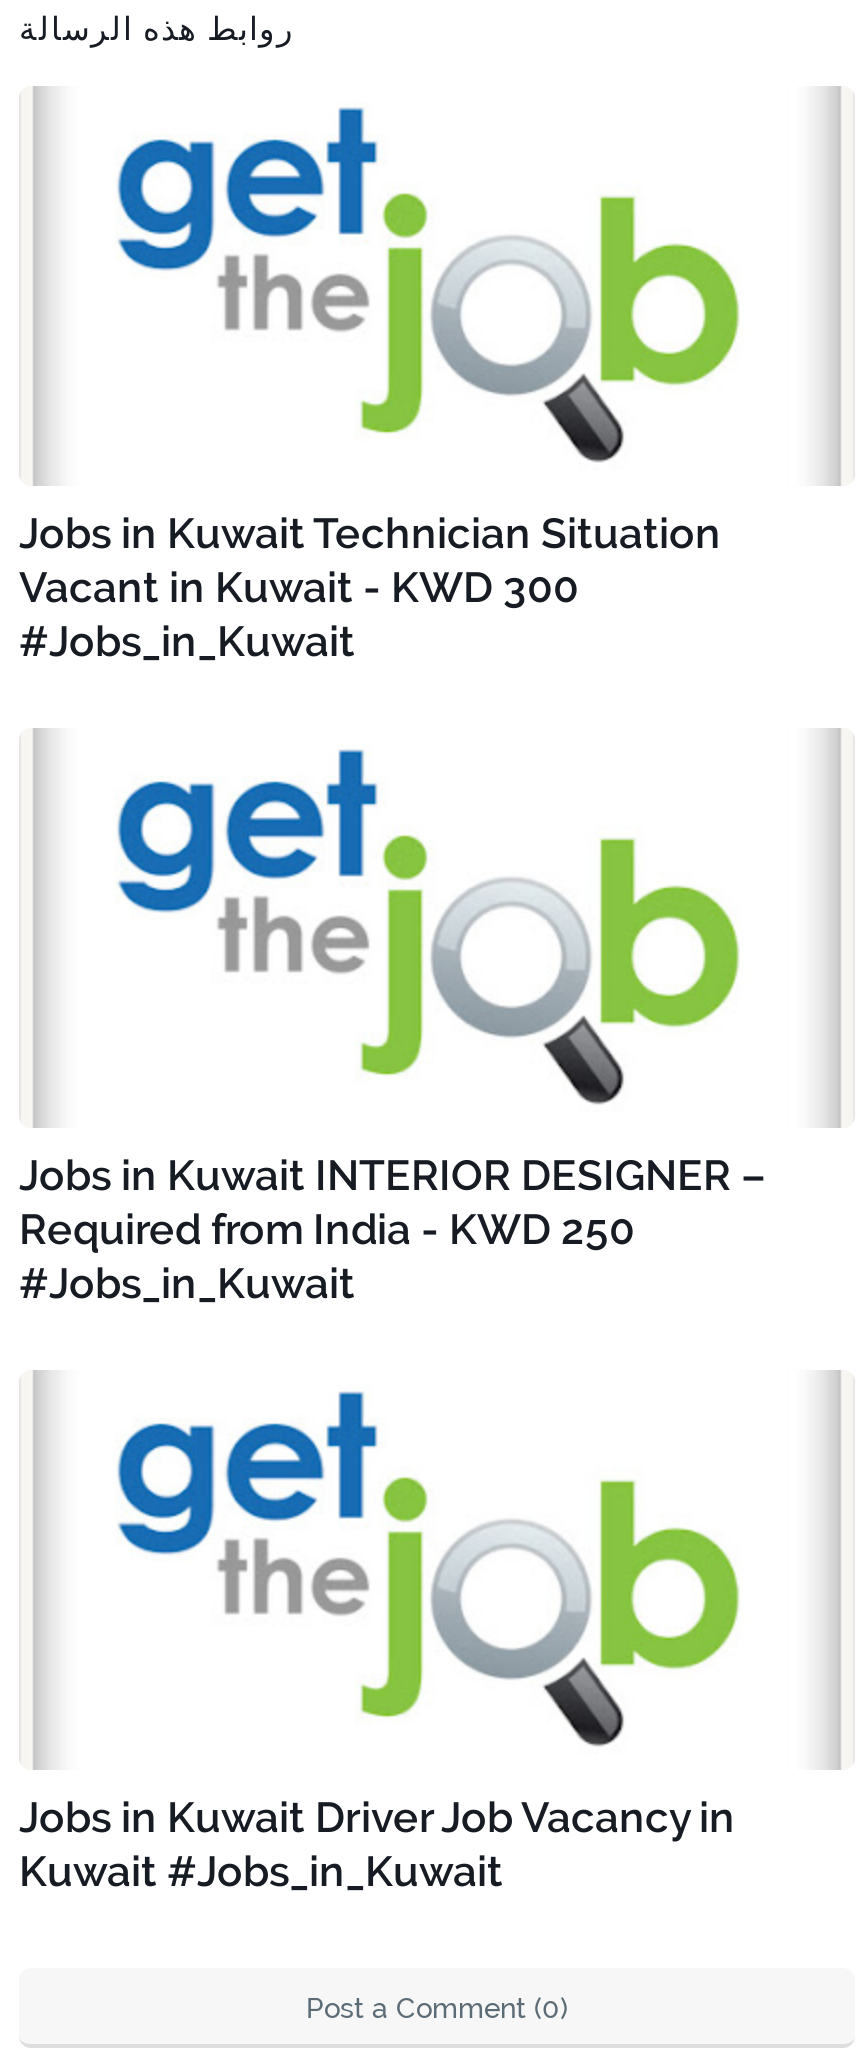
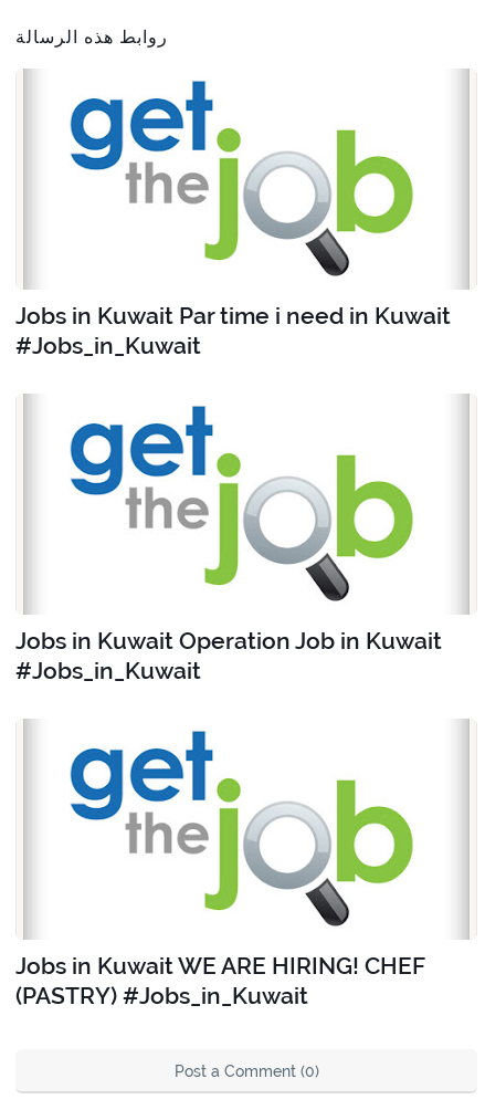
- Jobs in Kuwait Technician Situation
- Vacant in Kuwait - KWD 300
+ Jobs in Kuwait Par time i need in Kuwait

- Jobs in Kuwait INTERIOR DESIGNER –
- Required from India - KWD 250
+ Jobs in Kuwait Operation Job in Kuwait

- Jobs in Kuwait Driver Job Vacancy in
+ Jobs in Kuwait WE ARE HIRING! CHEF

- Kuwait #Jobs_in_Kuwait
+ (PASTRY) #Jobs_in_Kuwait
